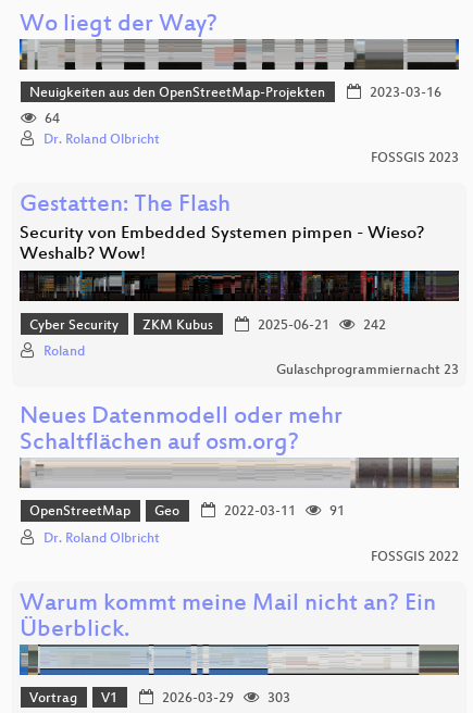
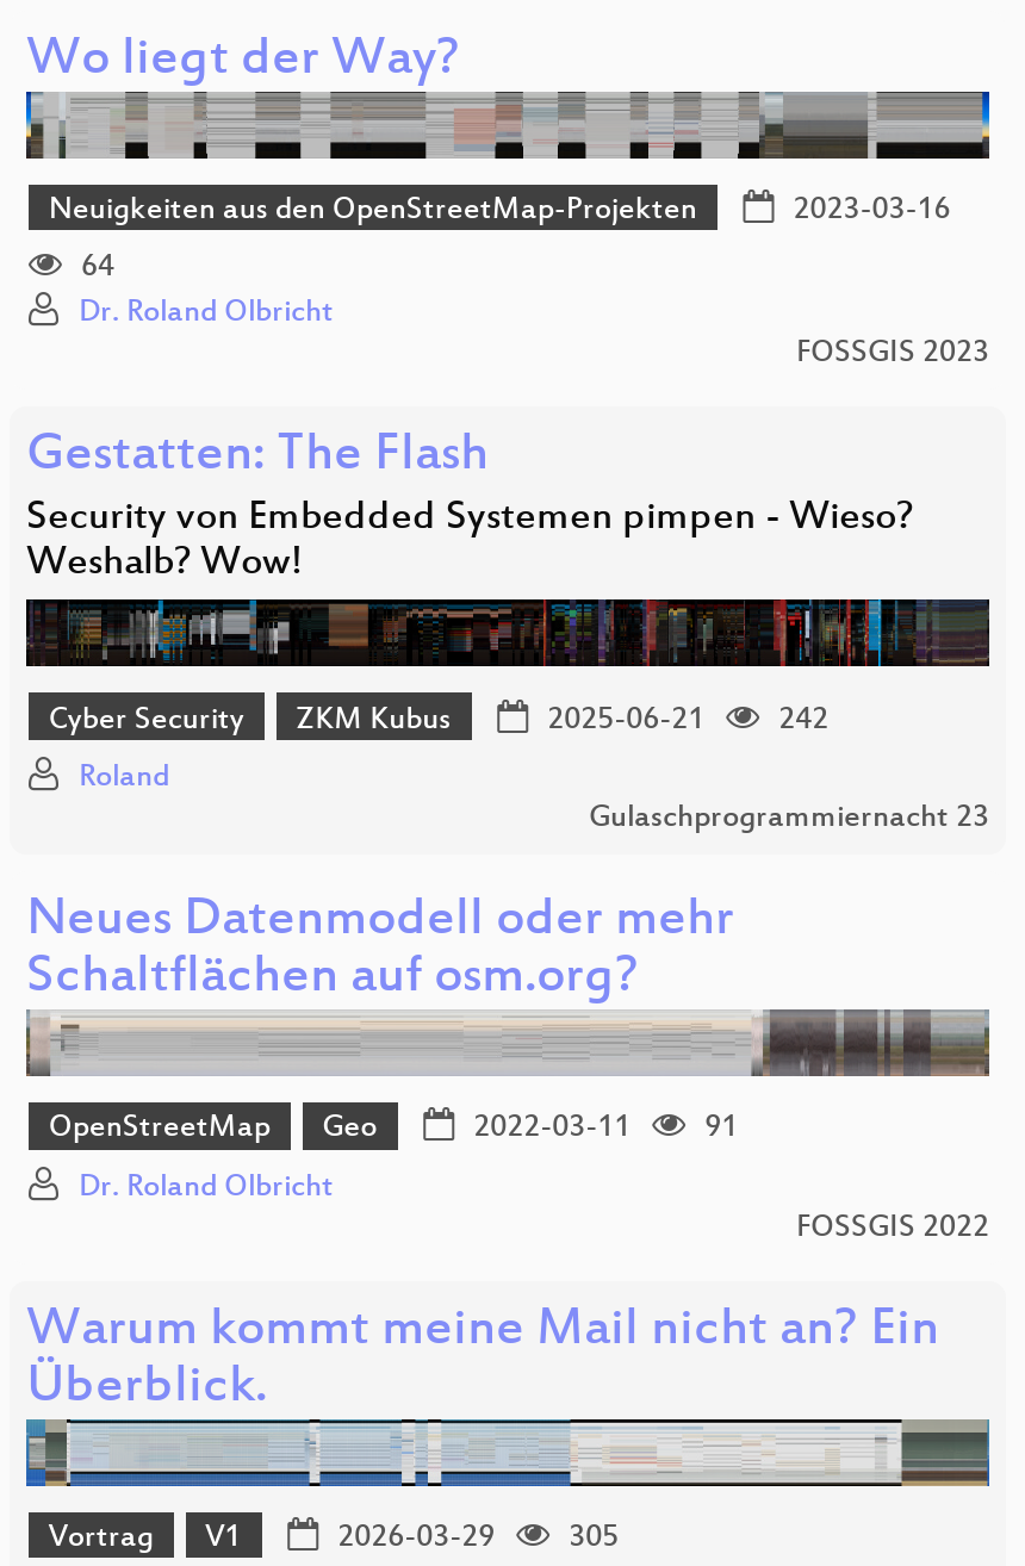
- 2026-03-29 303
+ 2026-03-29 305
